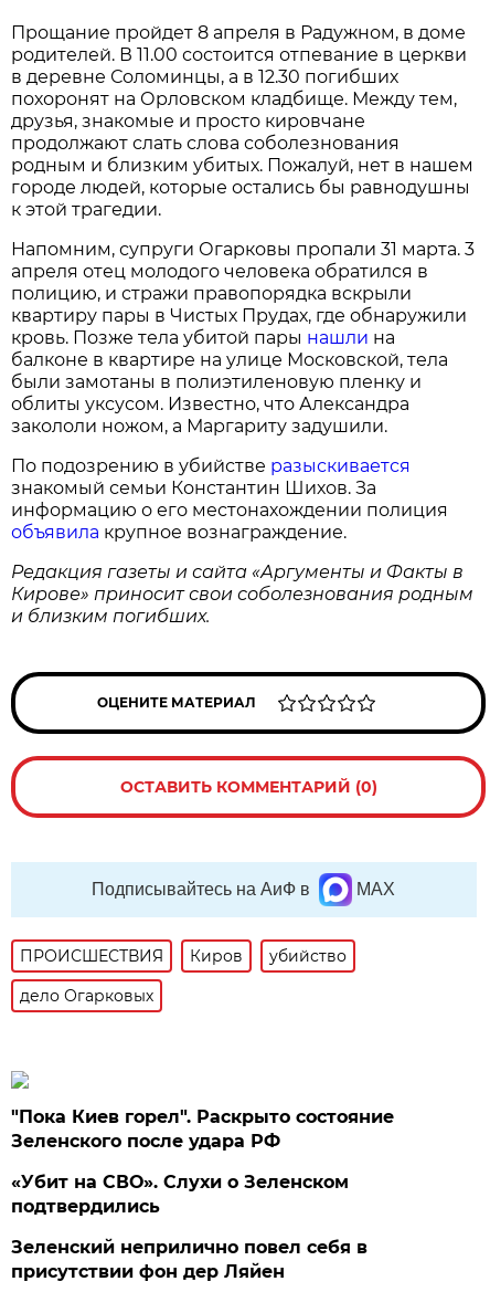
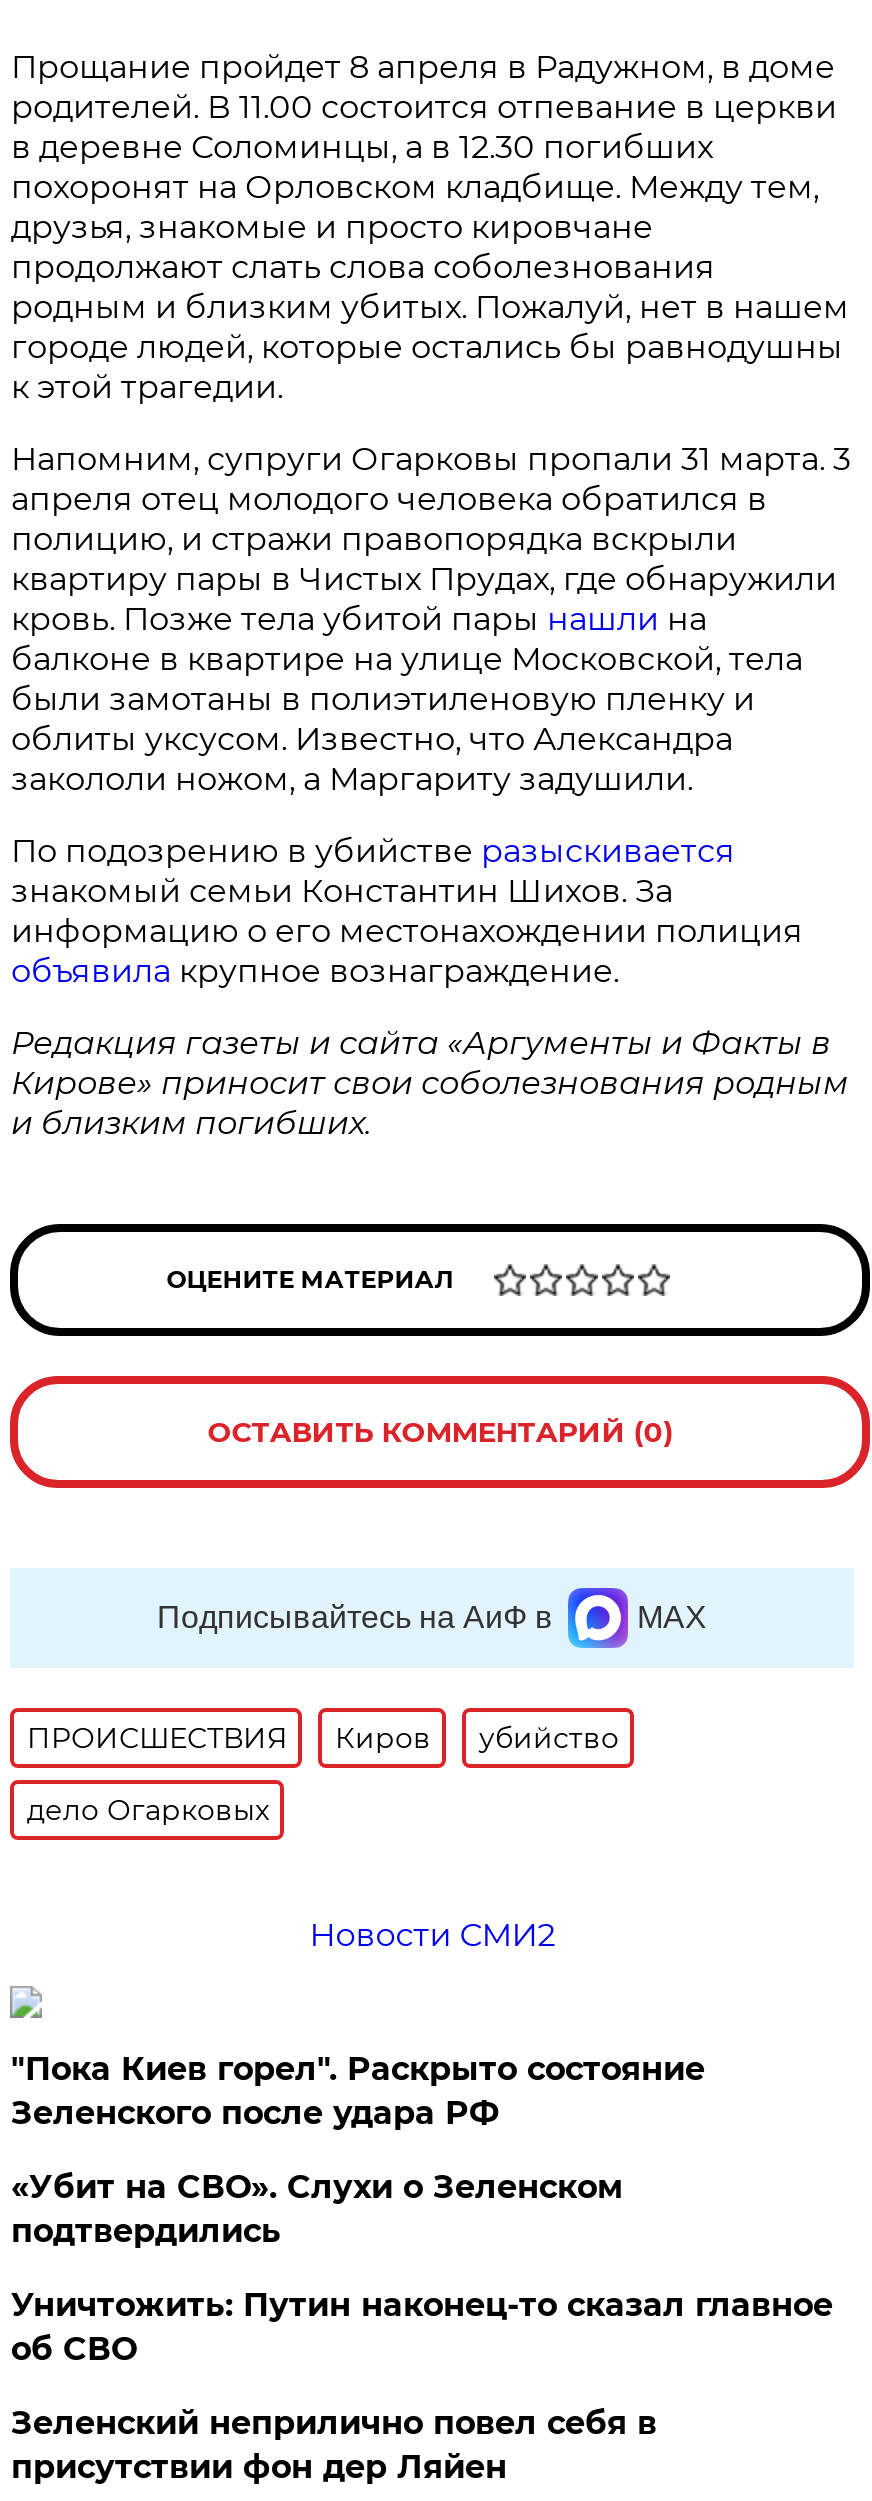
+ Новости СМИ2

+ Уничтожить: Путин наконец-то сказал главное
+ об СВО
